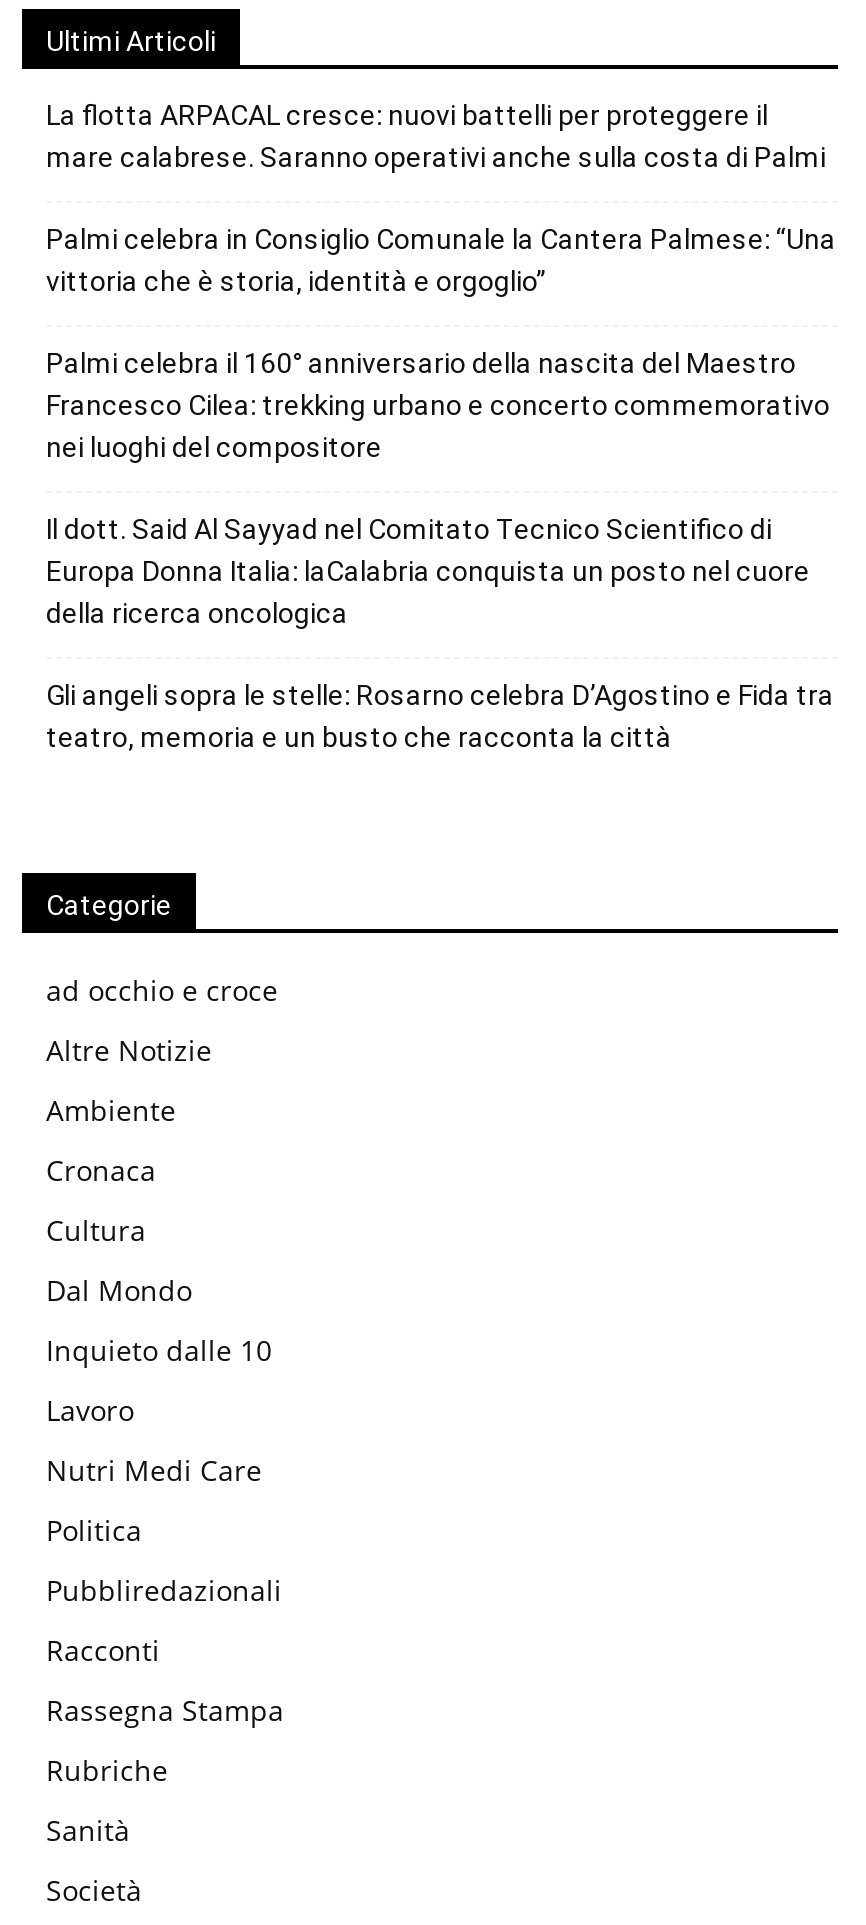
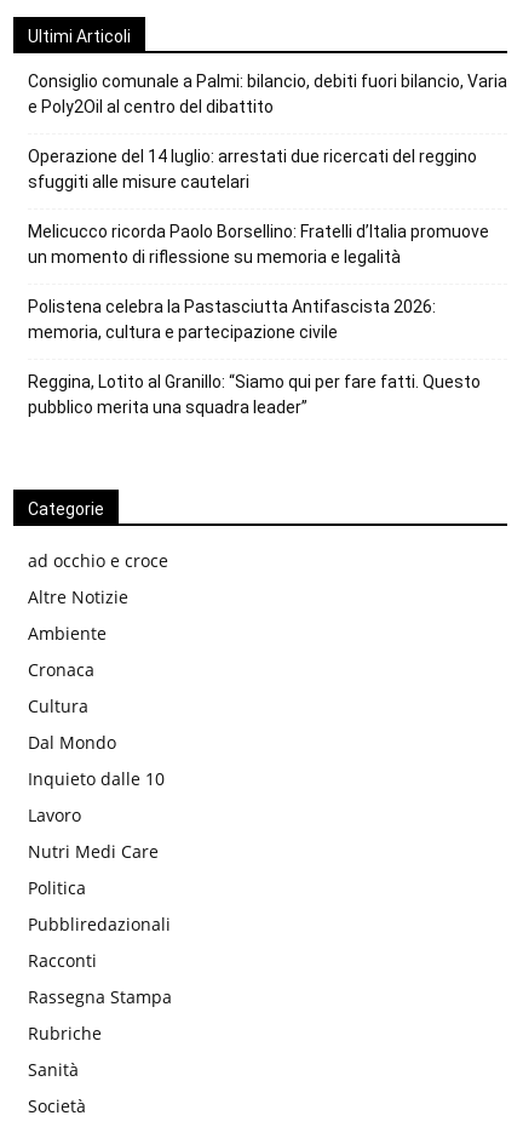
- La flotta ARPACAL cresce: nuovi battelli per proteggere il
- mare calabrese. Saranno operativi anche sulla costa di Palmi
+ Consiglio comunale a Palmi: bilancio, debiti fuori bilancio, Varia
+ e Poly2Oil al centro del dibattito

- Palmi celebra in Consiglio Comunale la Cantera Palmese: “Una
- vittoria che è storia, identità e orgoglio”
+ Operazione del 14 luglio: arrestati due ricercati del reggino
+ sfuggiti alle misure cautelari

- Palmi celebra il 160° anniversario della nascita del Maestro
- Francesco Cilea: trekking urbano e concerto commemorativo
- nei luoghi del compositore
+ Melicucco ricorda Paolo Borsellino: Fratelli d’Italia promuove
+ un momento di riflessione su memoria e legalità

- Il dott. Said Al Sayyad nel Comitato Tecnico Scientifico di
- Europa Donna Italia: laCalabria conquista un posto nel cuore
- della ricerca oncologica
+ Polistena celebra la Pastasciutta Antifascista 2026:
+ memoria, cultura e partecipazione civile

- Gli angeli sopra le stelle: Rosarno celebra D’Agostino e Fida tra
- teatro, memoria e un busto che racconta la città
+ Reggina, Lotito al Granillo: “Siamo qui per fare fatti. Questo
+ pubblico merita una squadra leader”
